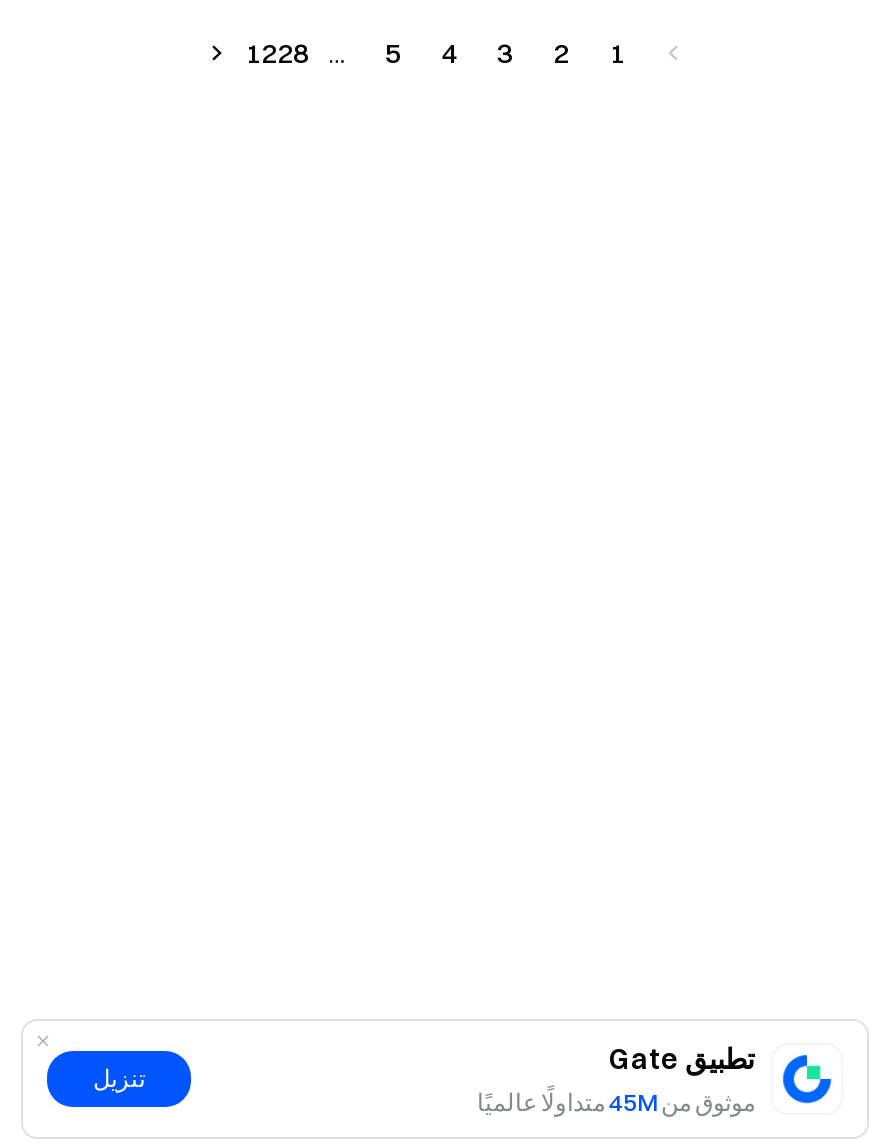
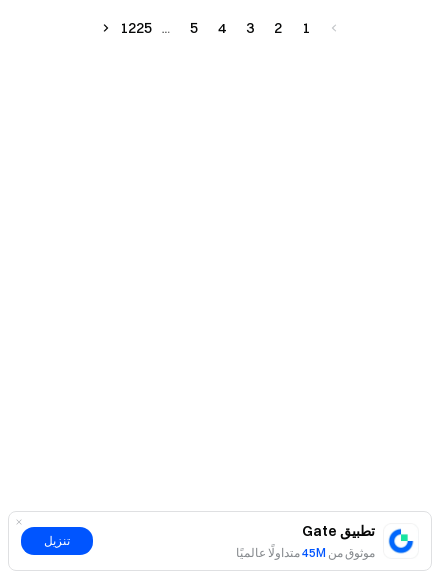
- 1228
+ 1225
